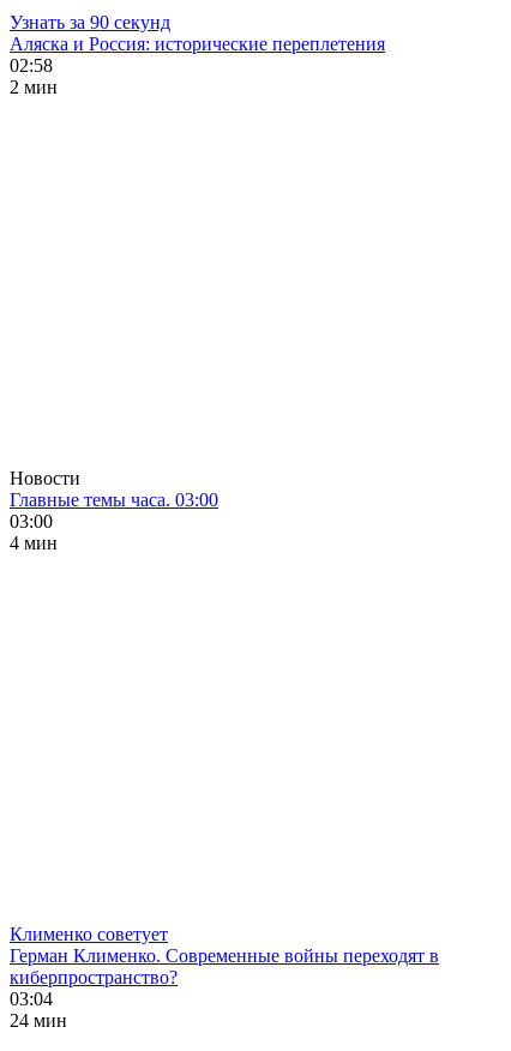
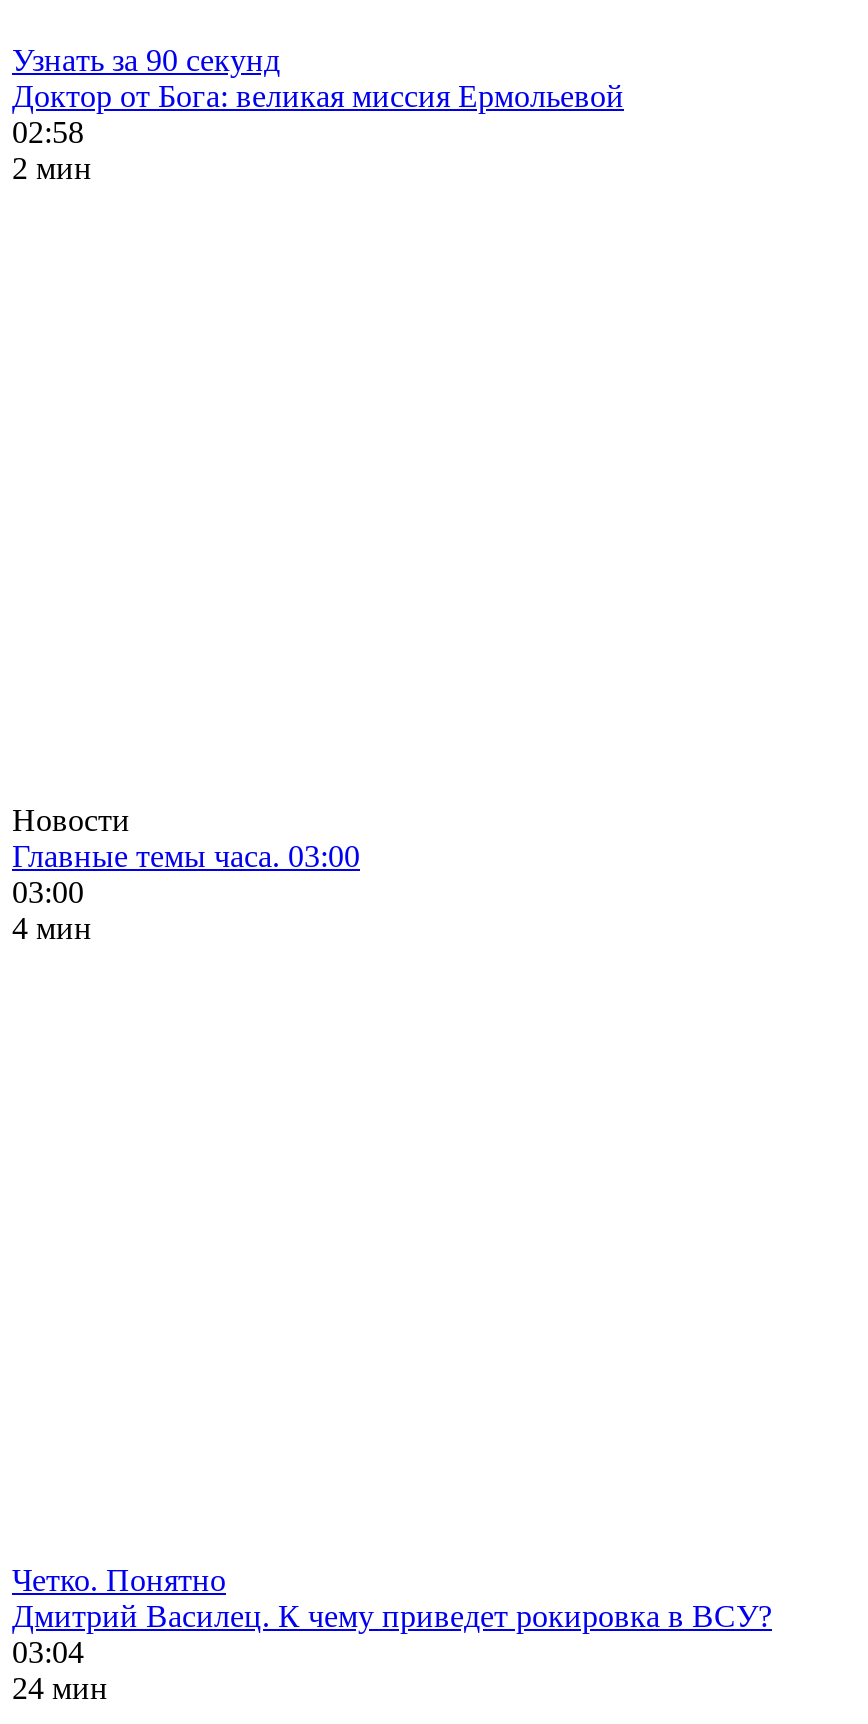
- Аляска и Россия: исторические переплетения
+ Доктор от Бога: великая миссия Ермольевой

- Клименко советует
- Герман Клименко. Современные войны переходят в
- киберпространство?
+ Четко. Понятно
+ Дмитрий Василец. К чему приведет рокировка в ВСУ?
